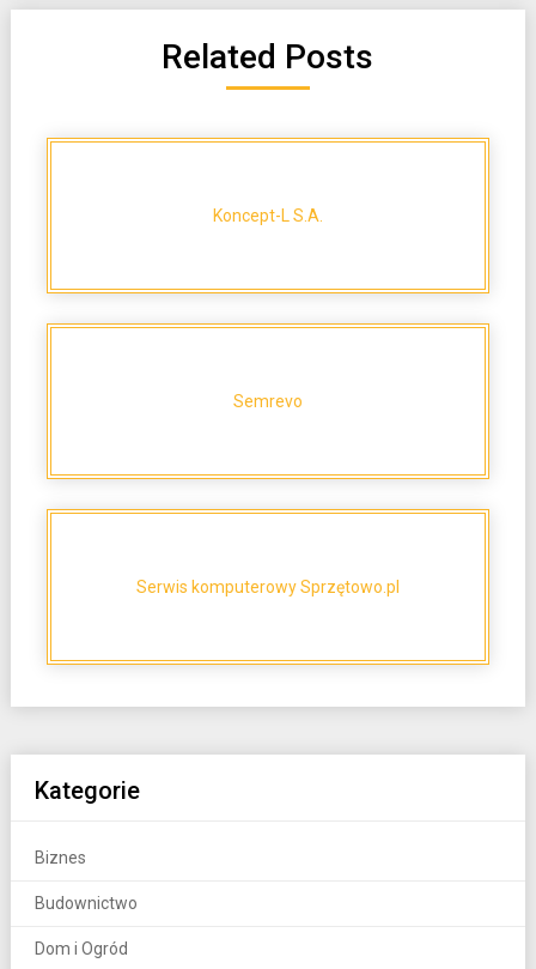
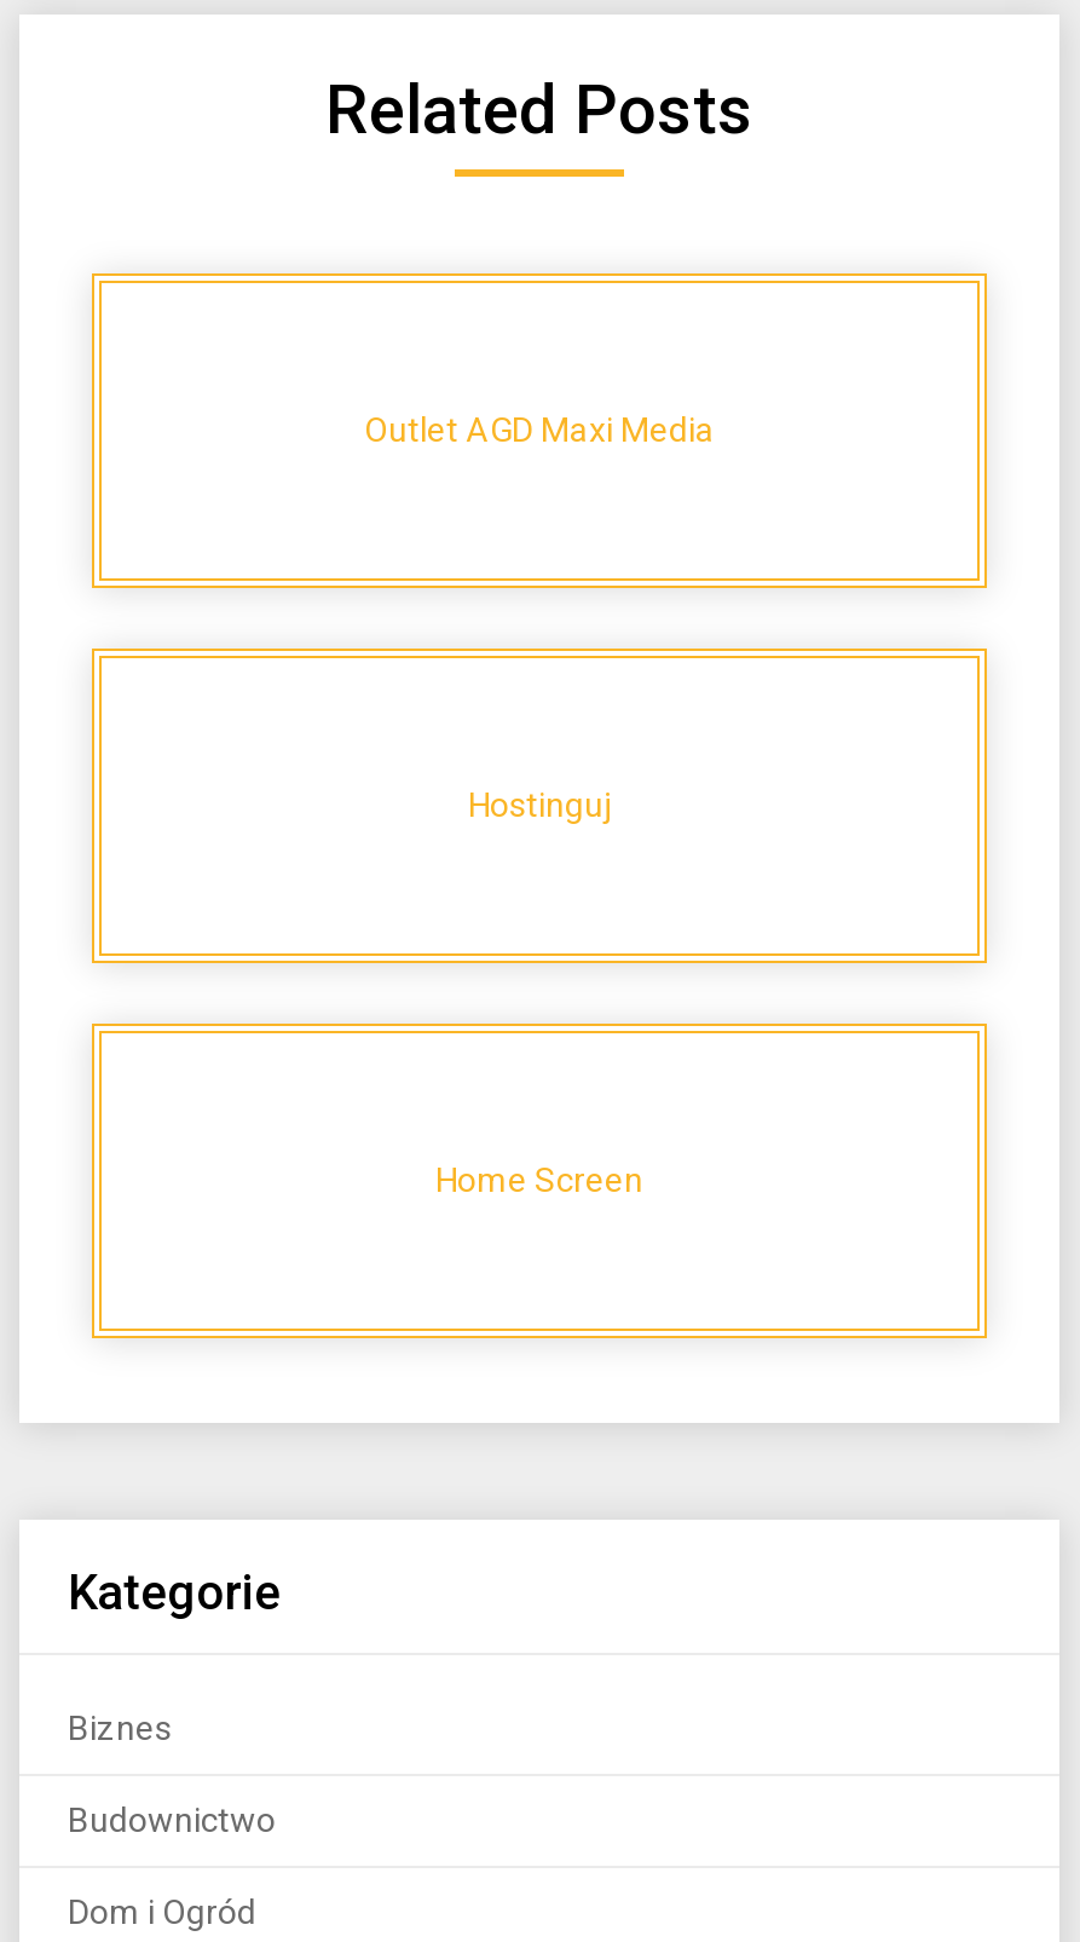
- Koncept-L S.A.
+ Outlet AGD Maxi Media

- Semrevo
+ Hostinguj

- Serwis komputerowy Sprzętowo.pl
+ Home Screen
